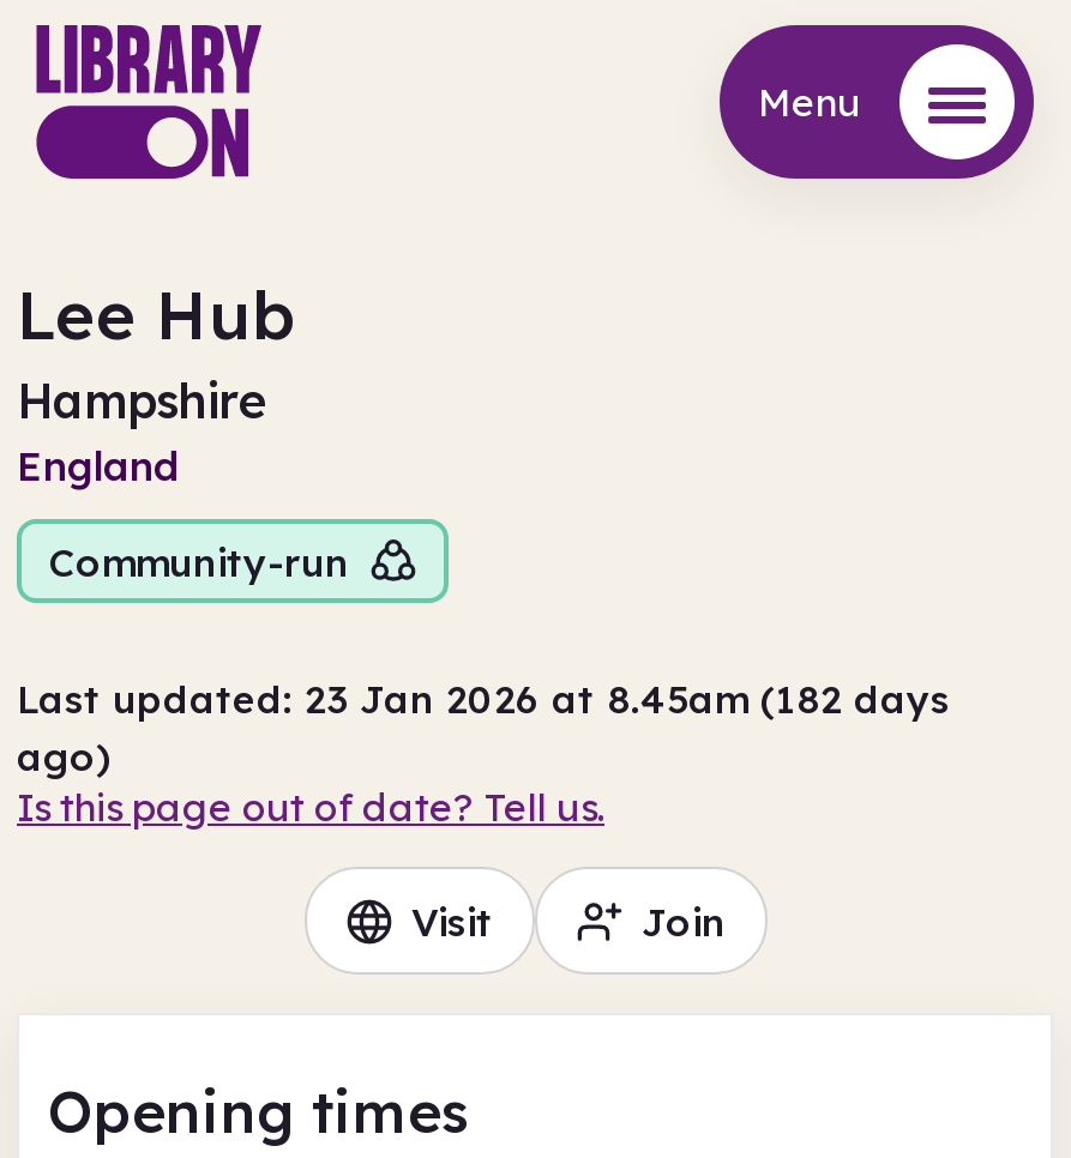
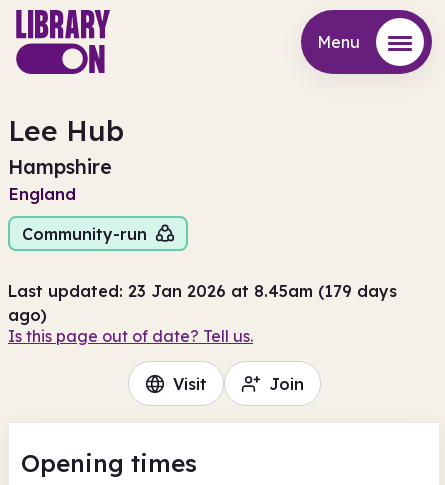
- Last updated: 23 Jan 2026 at 8.45am (182 days
+ Last updated: 23 Jan 2026 at 8.45am (179 days
